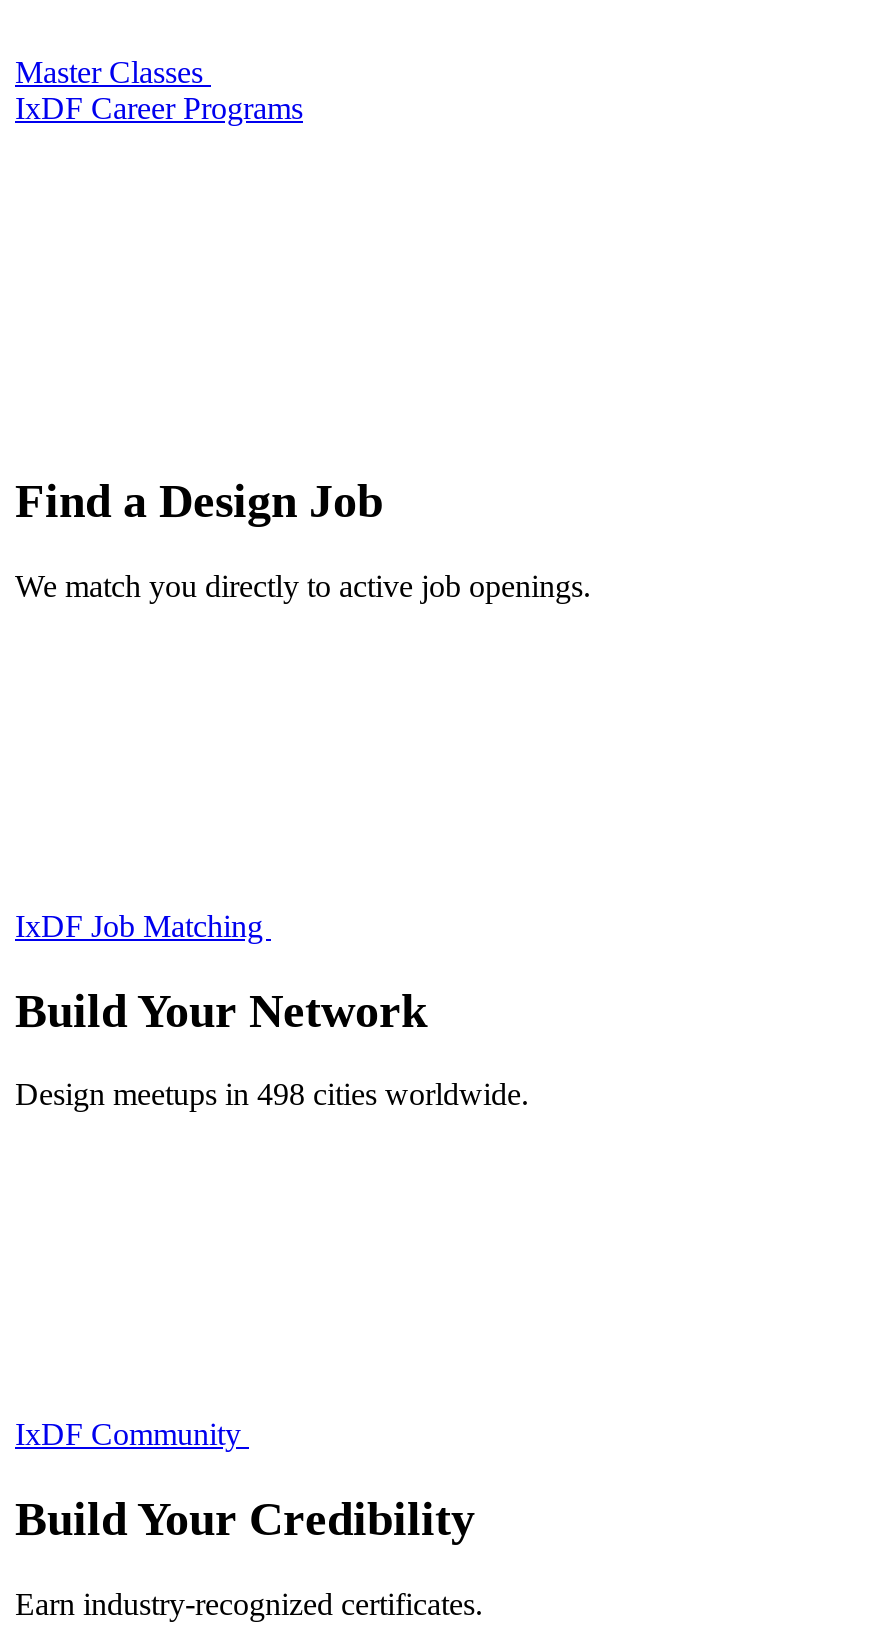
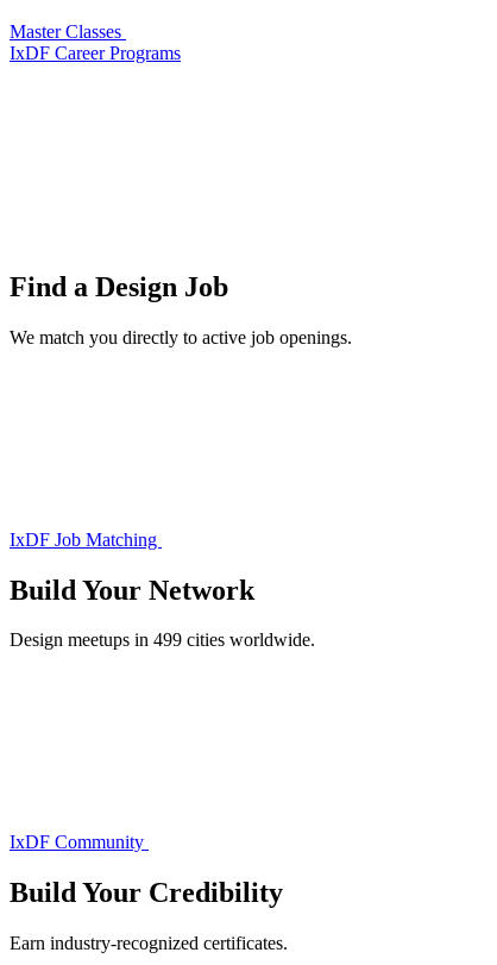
- Design meetups in 498 cities worldwide.
+ Design meetups in 499 cities worldwide.
